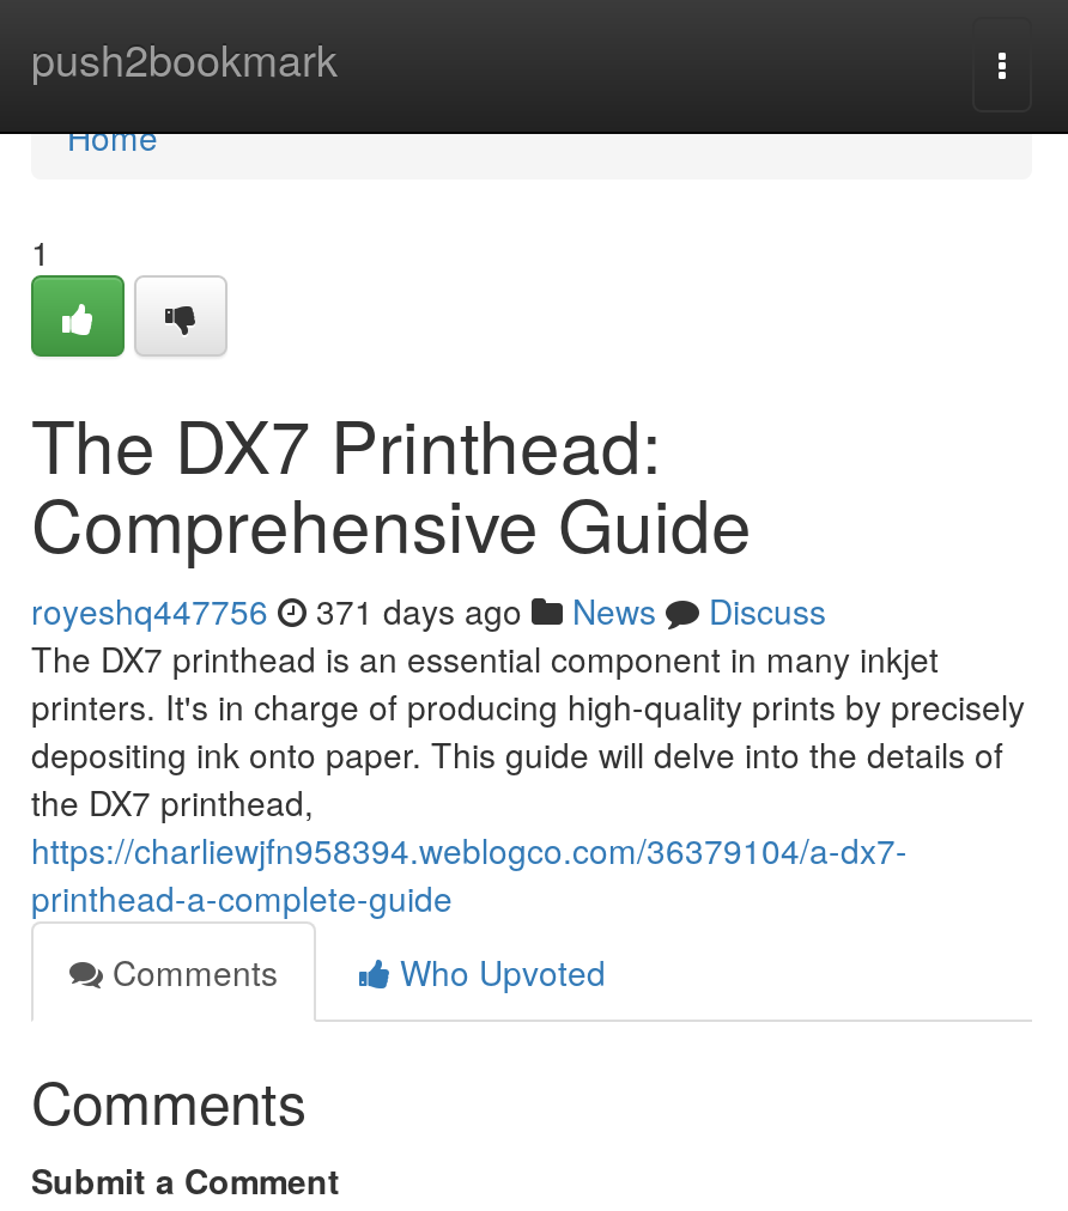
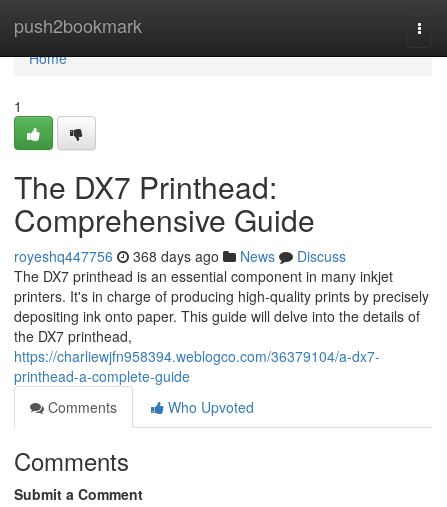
- royeshq447756 371 days ago News Discuss
+ royeshq447756 368 days ago News Discuss
